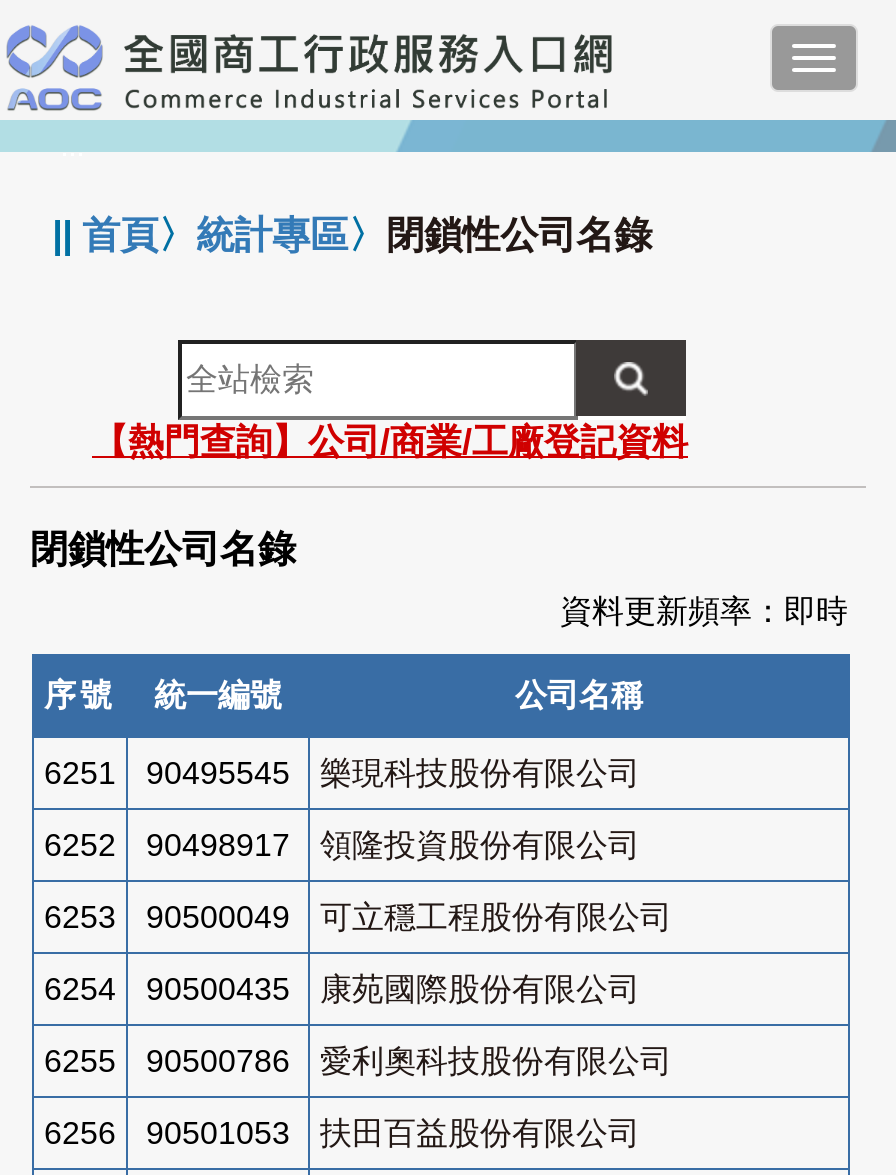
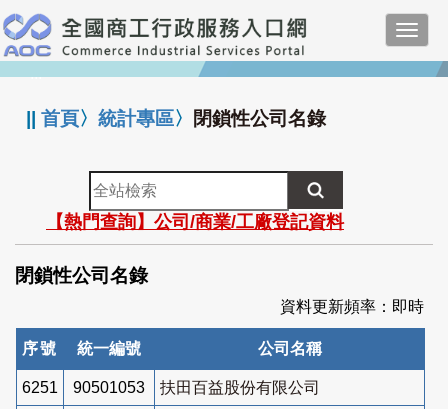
- 90495545
- 樂現科技股份有限公司
- 6252
- 90498917
- 領隆投資股份有限公司
- 6253
- 90500049
- 可立穩工程股份有限公司
- 6254
- 90500435
- 康苑國際股份有限公司
- 6255
- 90500786
- 愛利奧科技股份有限公司
- 6256
